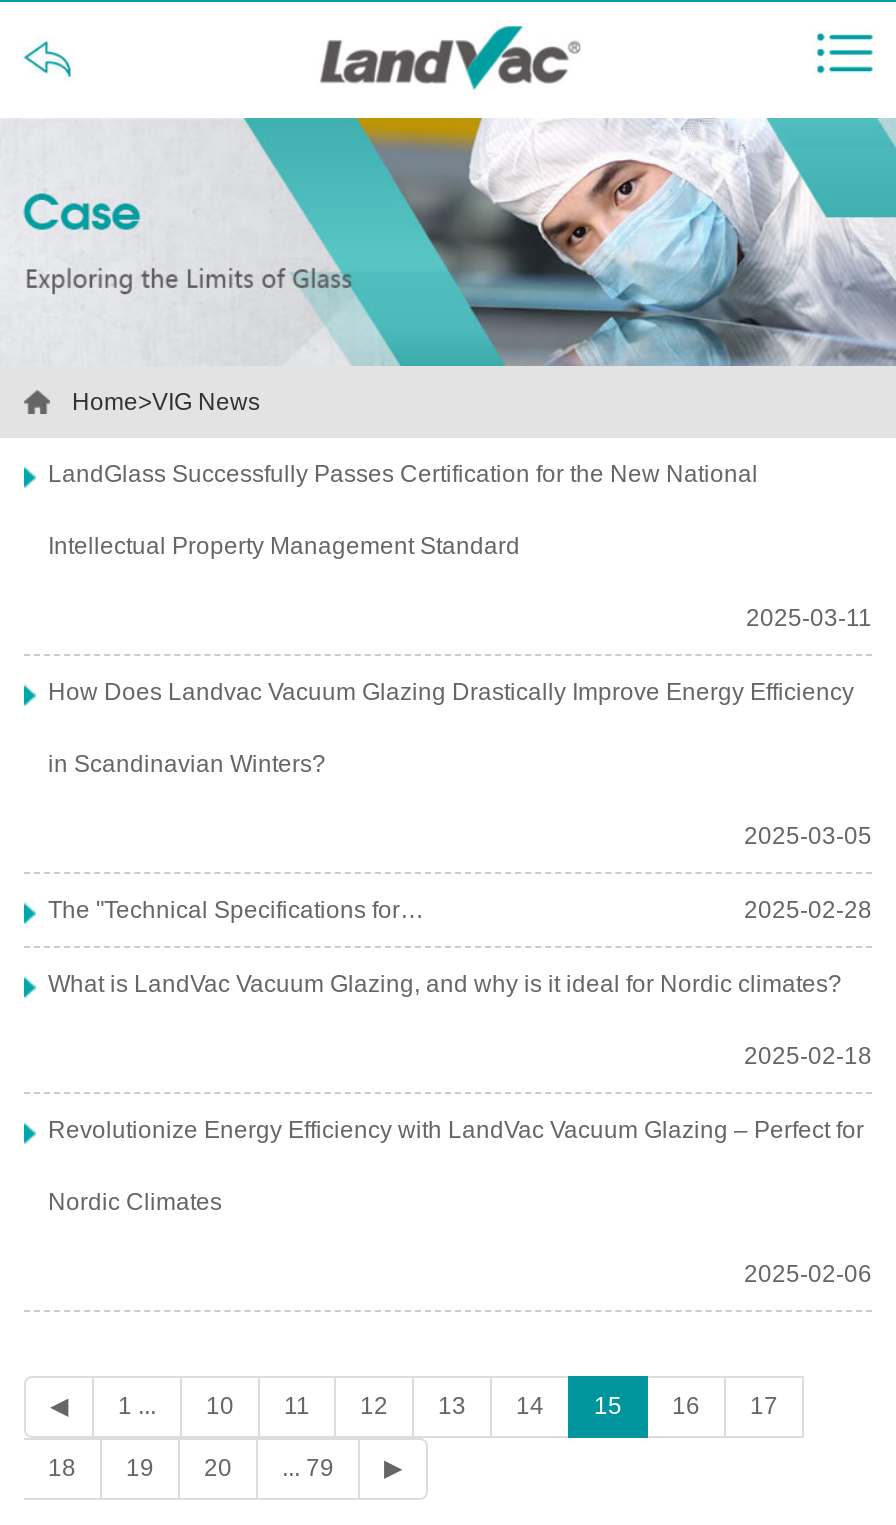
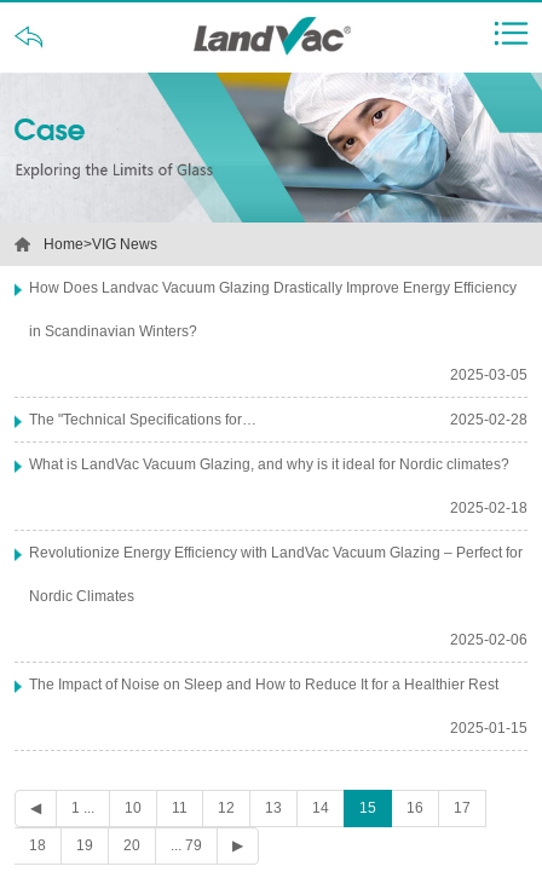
- LandGlass Successfully Passes Certification for the New National
- Intellectual Property Management Standard
- 2025-03-11

moved up: How Does Landvac Vacuum Glazing Drastically Improve Energy Efficiency | in Scandinavian Winters? | 2025-03-05 | ... | Nordic Climates | 2025-02-06

+ The Impact of Noise on Sleep and How to Reduce It for a Healthier Rest
+ 2025-01-15
